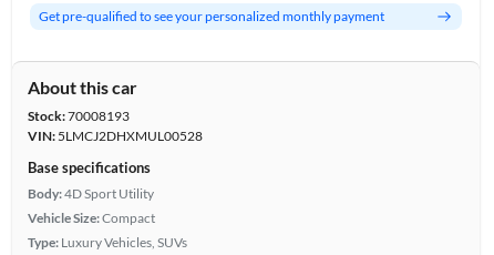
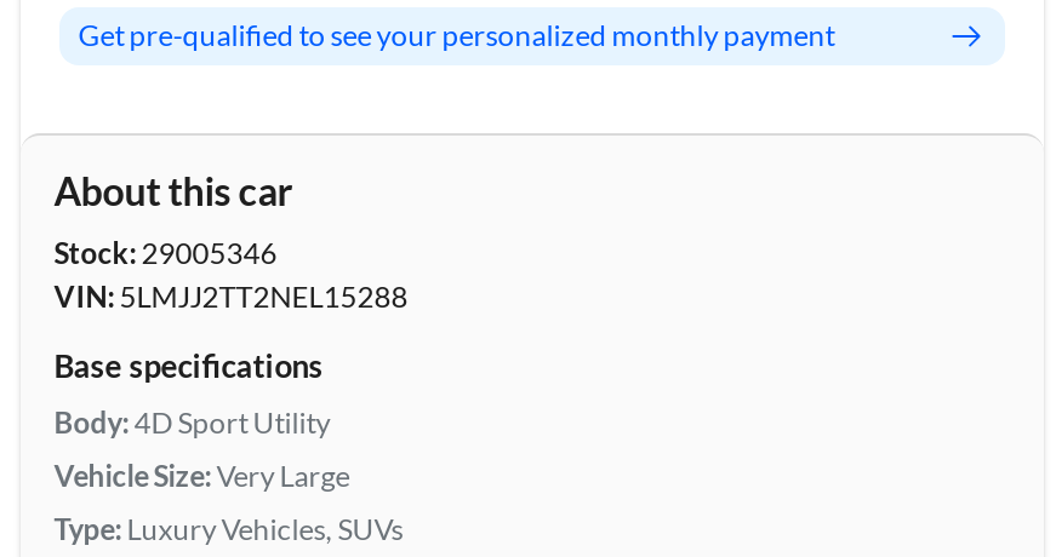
- Stock: 70008193
+ Stock: 29005346

- VIN: 5LMCJ2DHXMUL00528
+ VIN: 5LMJJ2TT2NEL15288

- Vehicle Size: Compact
+ Vehicle Size: Very Large
